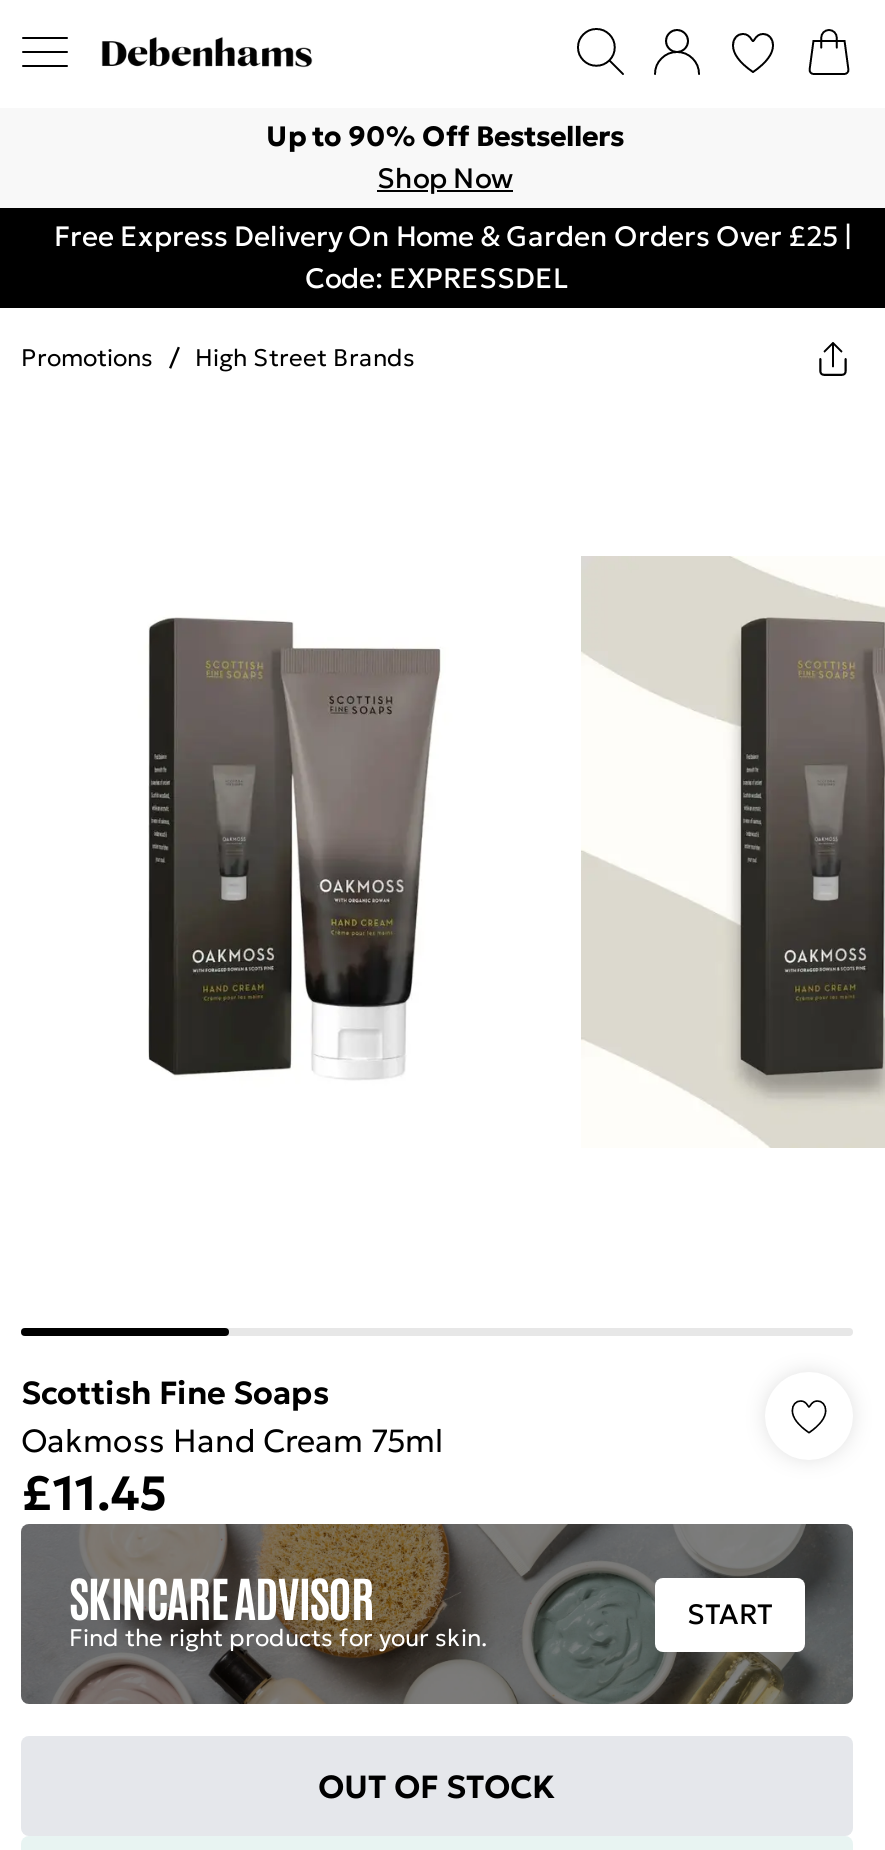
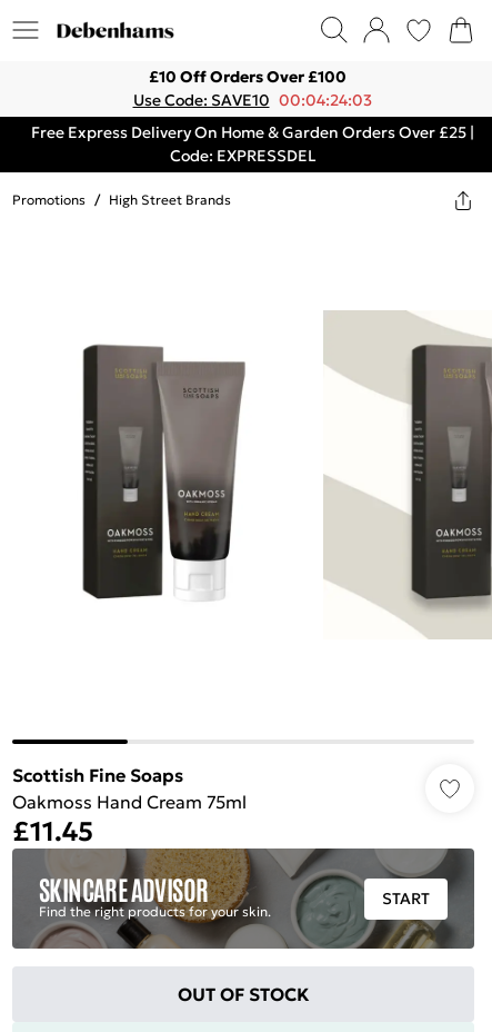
- Up to 90% Off Bestsellers
- Shop Now
+ £10 Off Orders Over £100
+ Use Code: SAVE10 00:04:24:03
